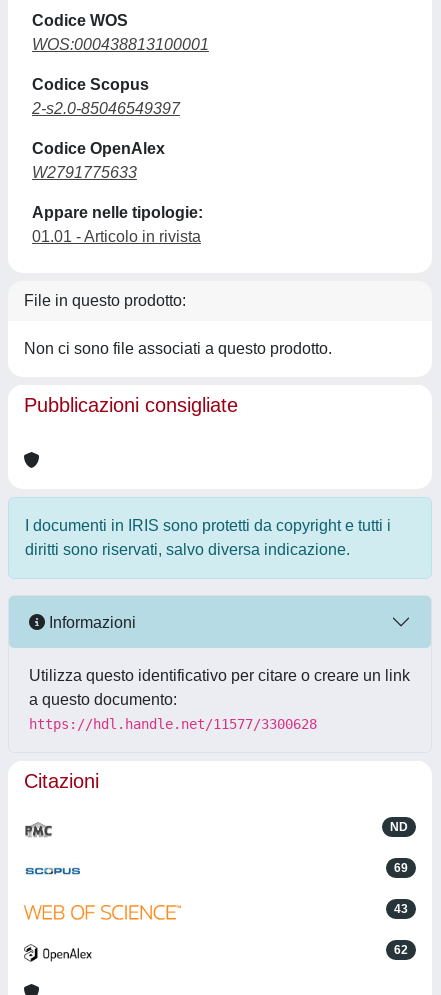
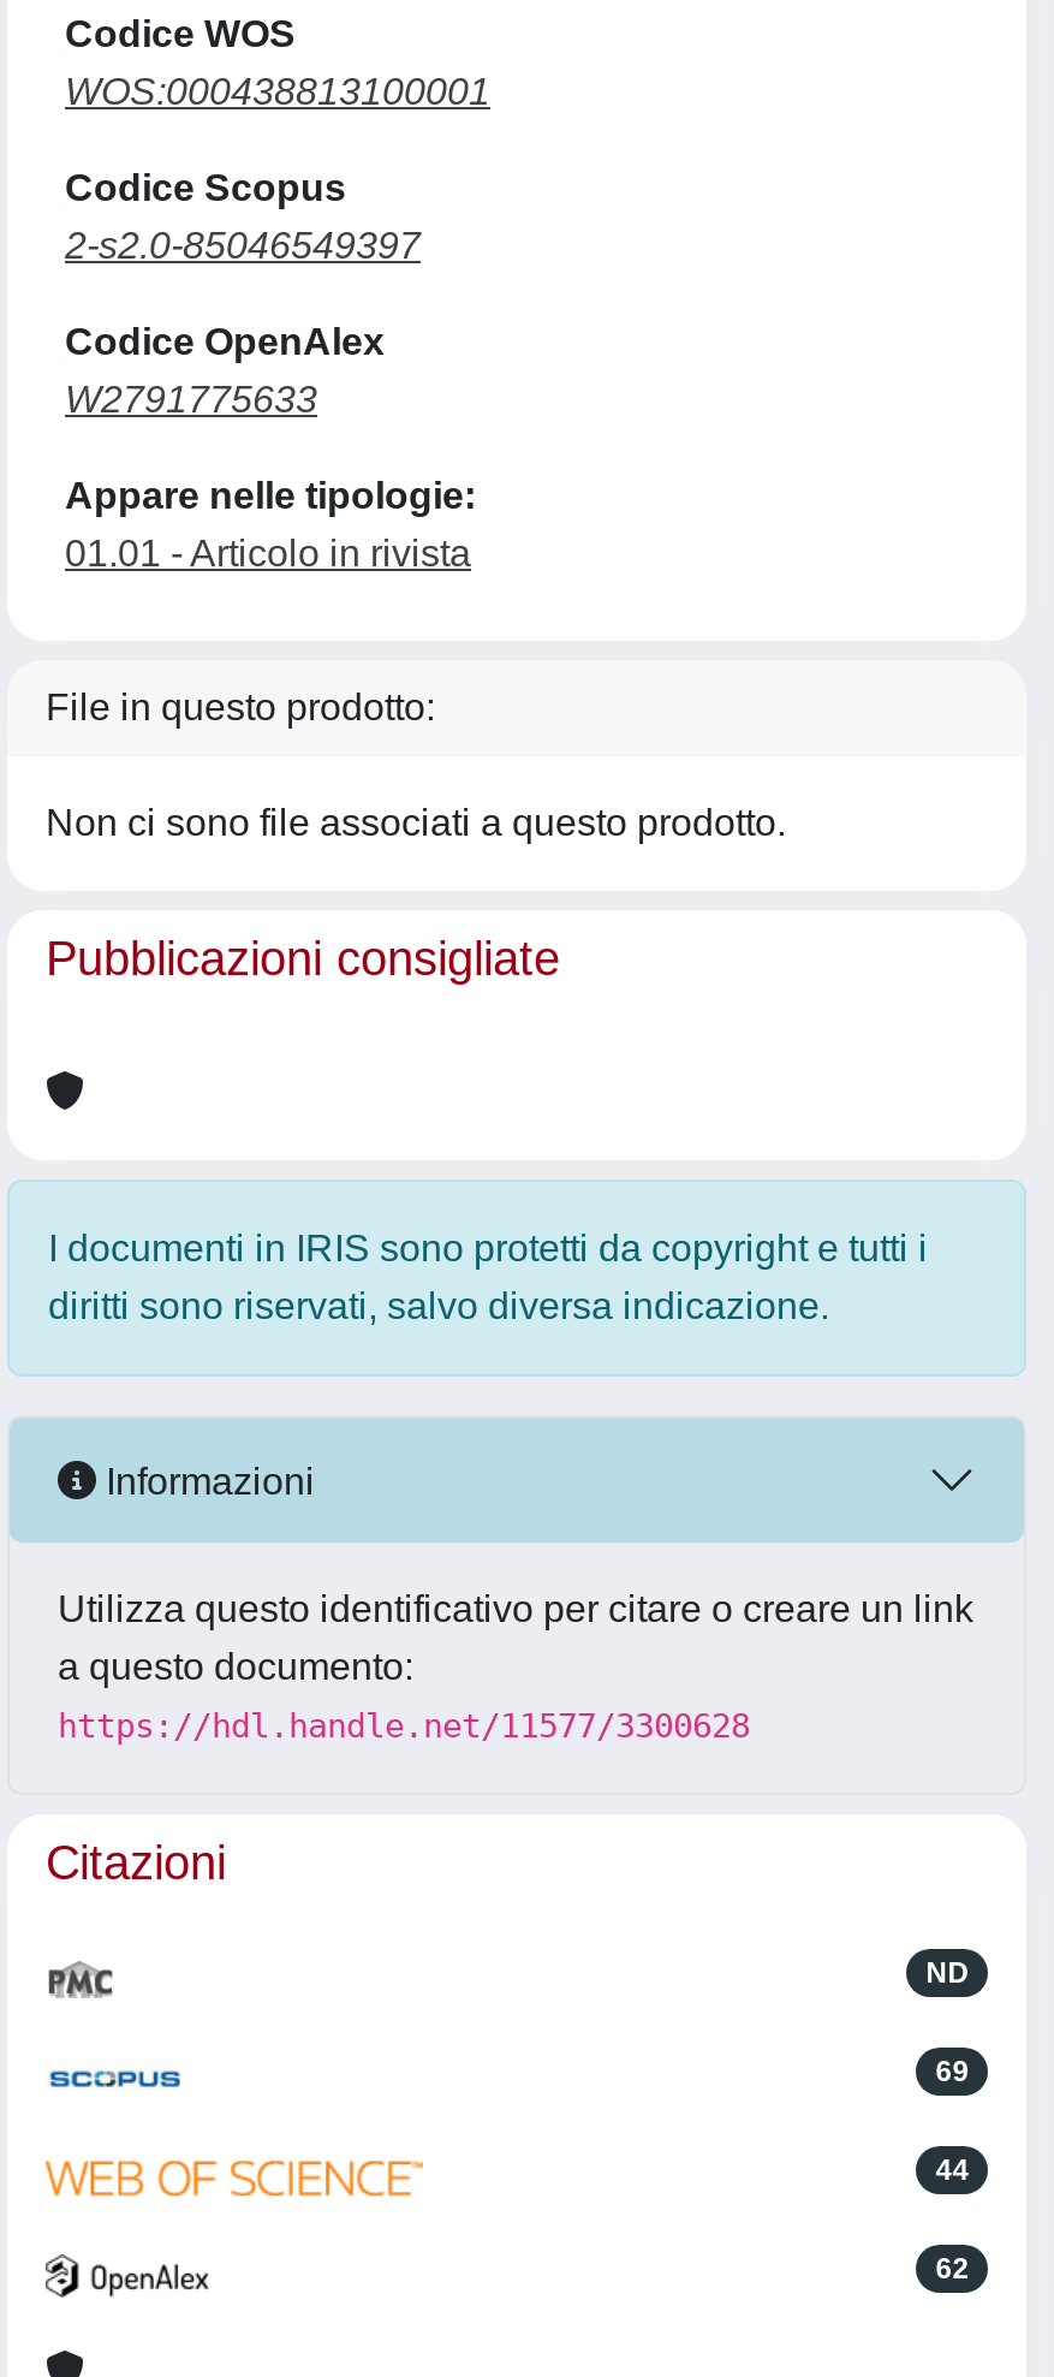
- 43
+ 44
